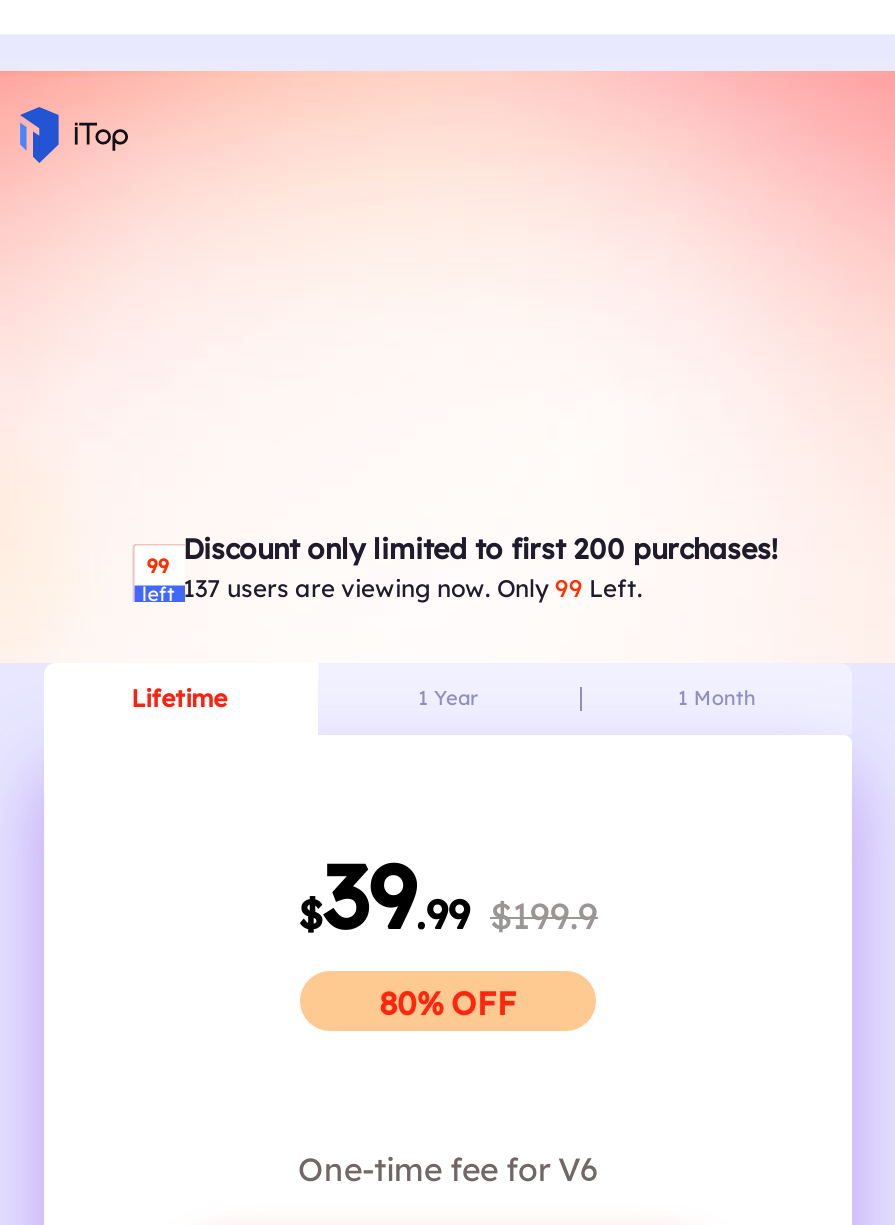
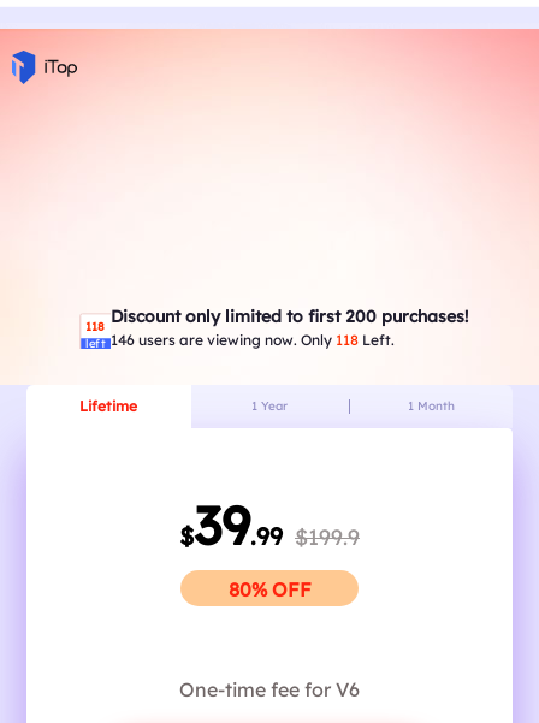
- 99 Discount only limited to first 200 purchases!
+ 118 Discount only limited to first 200 purchases!

- 137 users are viewing now. Only 99 Left.
+ 146 users are viewing now. Only 118 Left.
